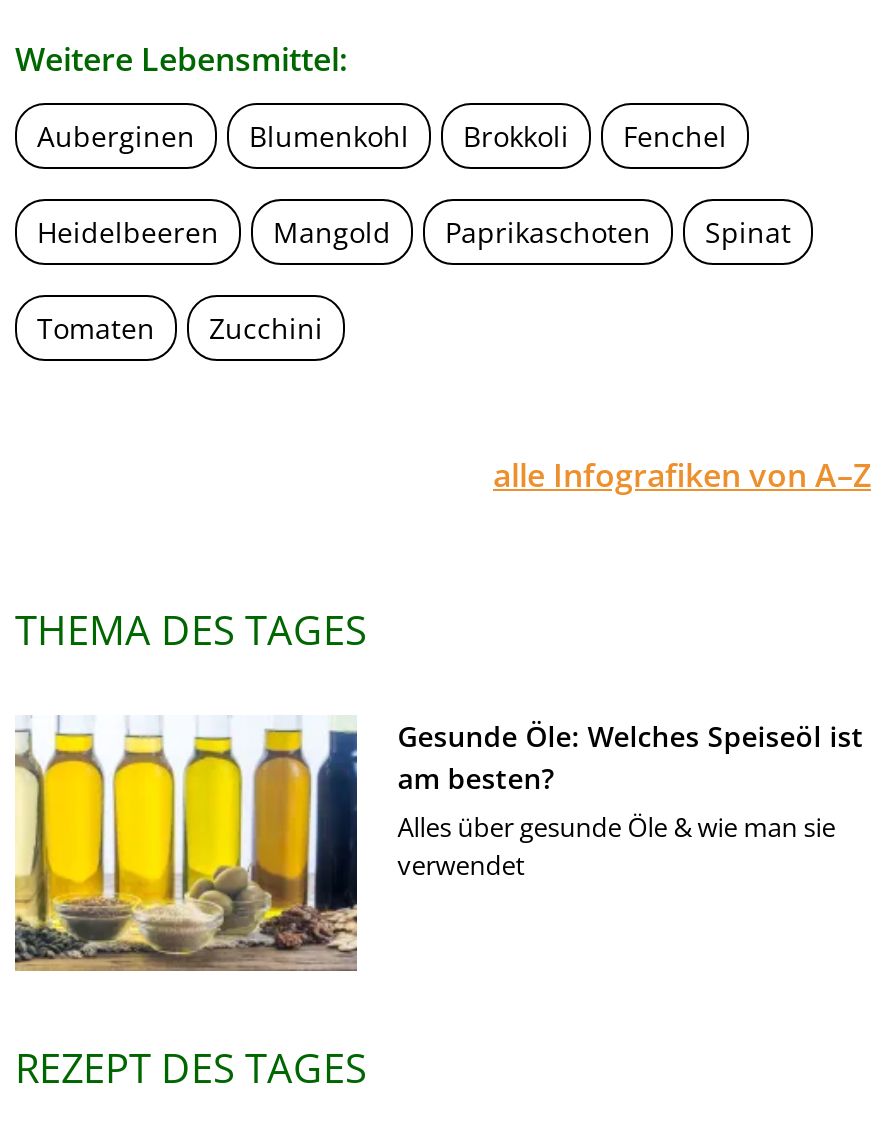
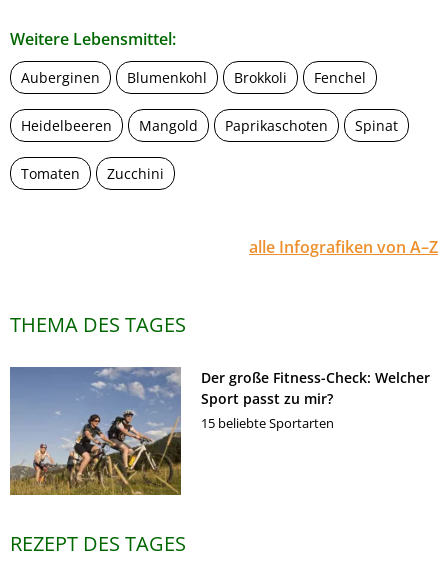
- [image]
- Gesunde Öle: Welches Speiseöl ist
- am besten?
- Alles über gesunde Öle & wie man sie
- verwendet
+ [image]
+ Der große Fitness-Check: Welcher
+ Sport passt zu mir?
+ 15 beliebte Sportarten
